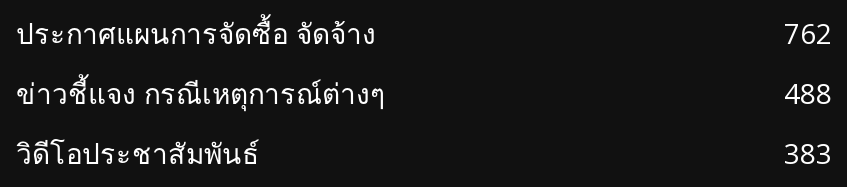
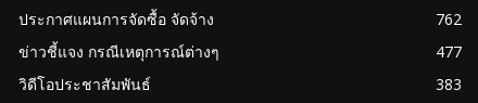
- 488
+ 477
